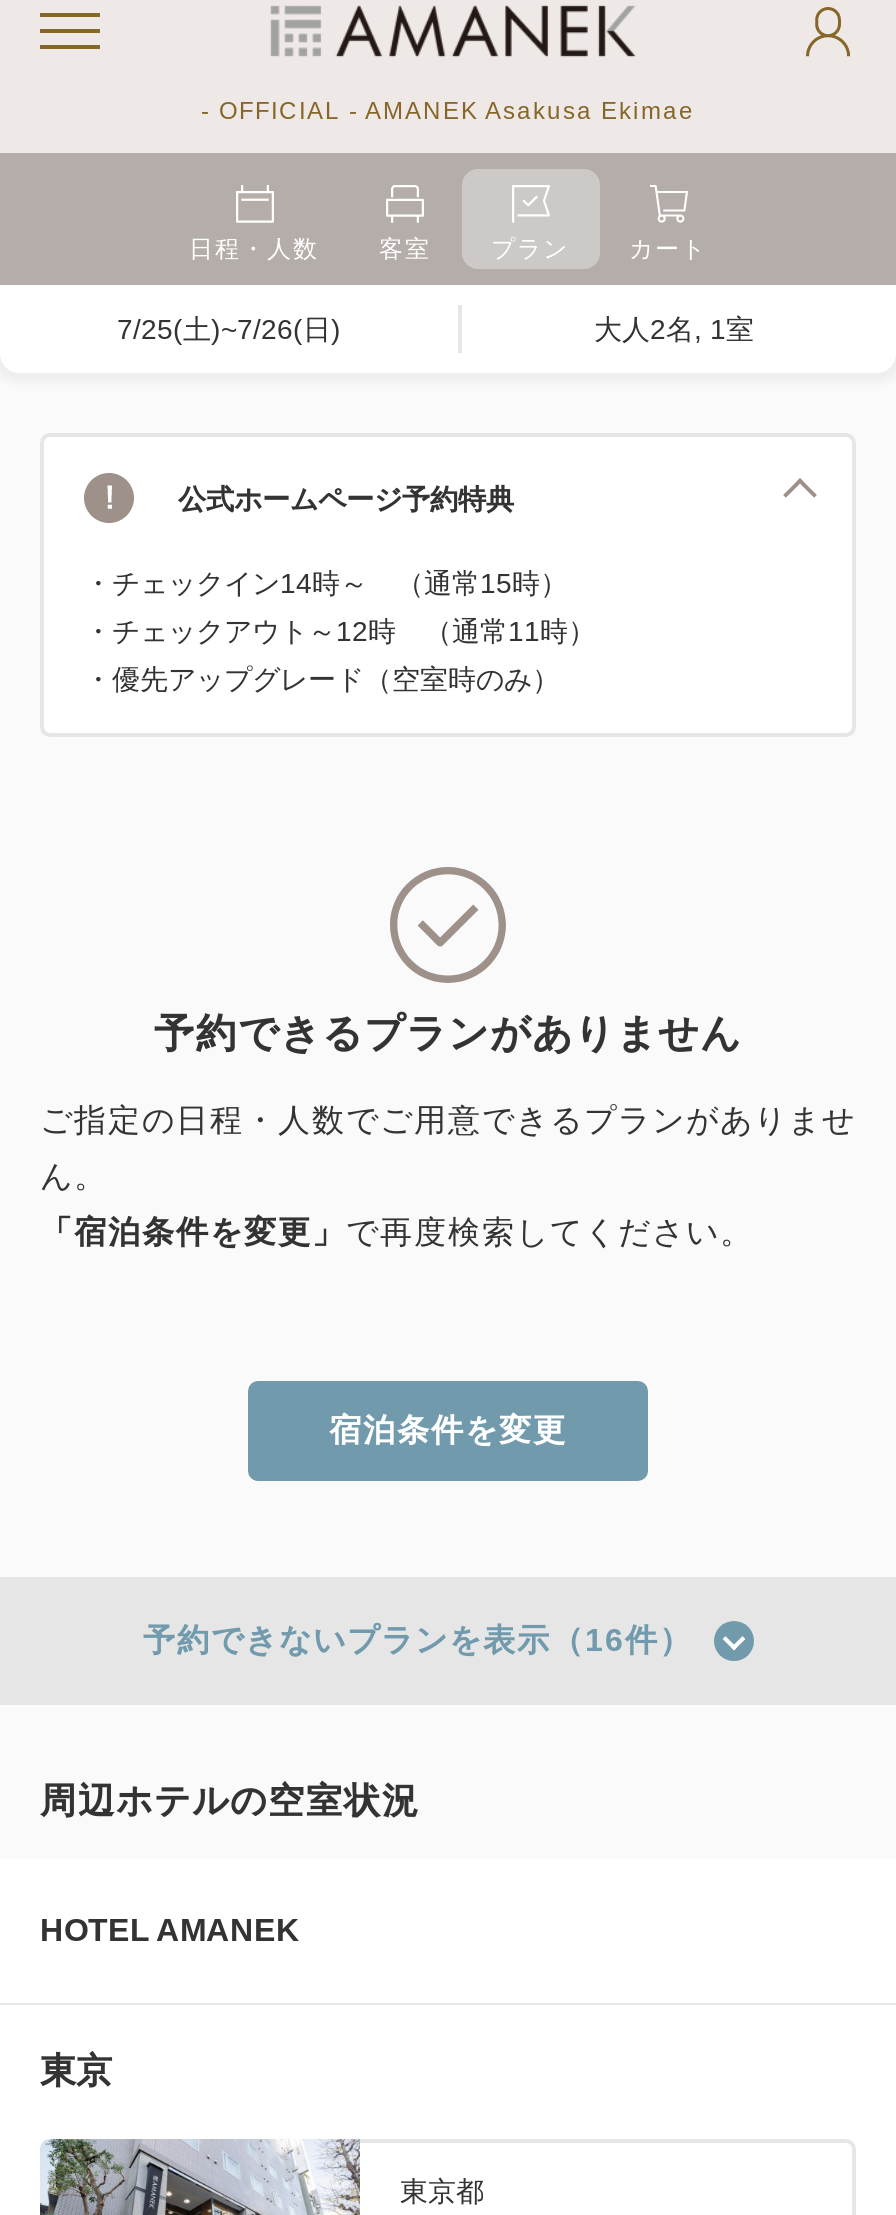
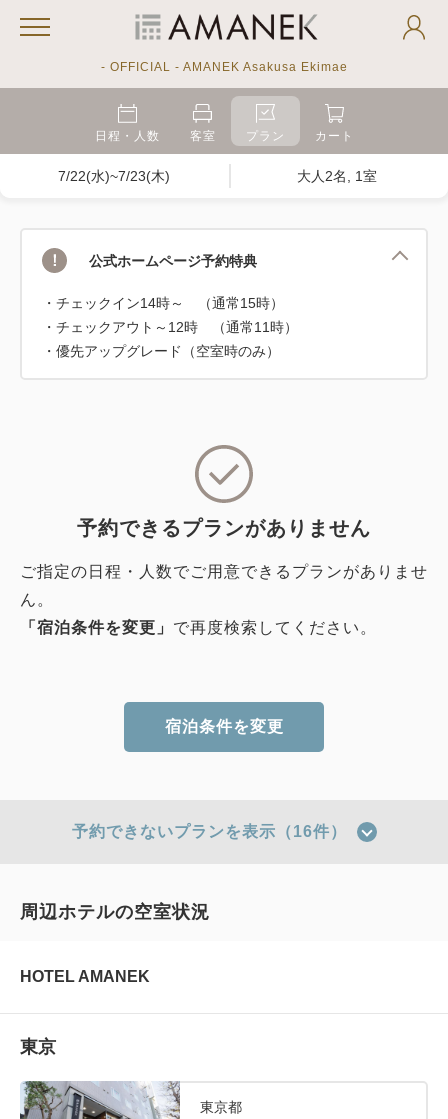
- 7/25(土)~7/26(日)
+ 7/22(水)~7/23(木)
